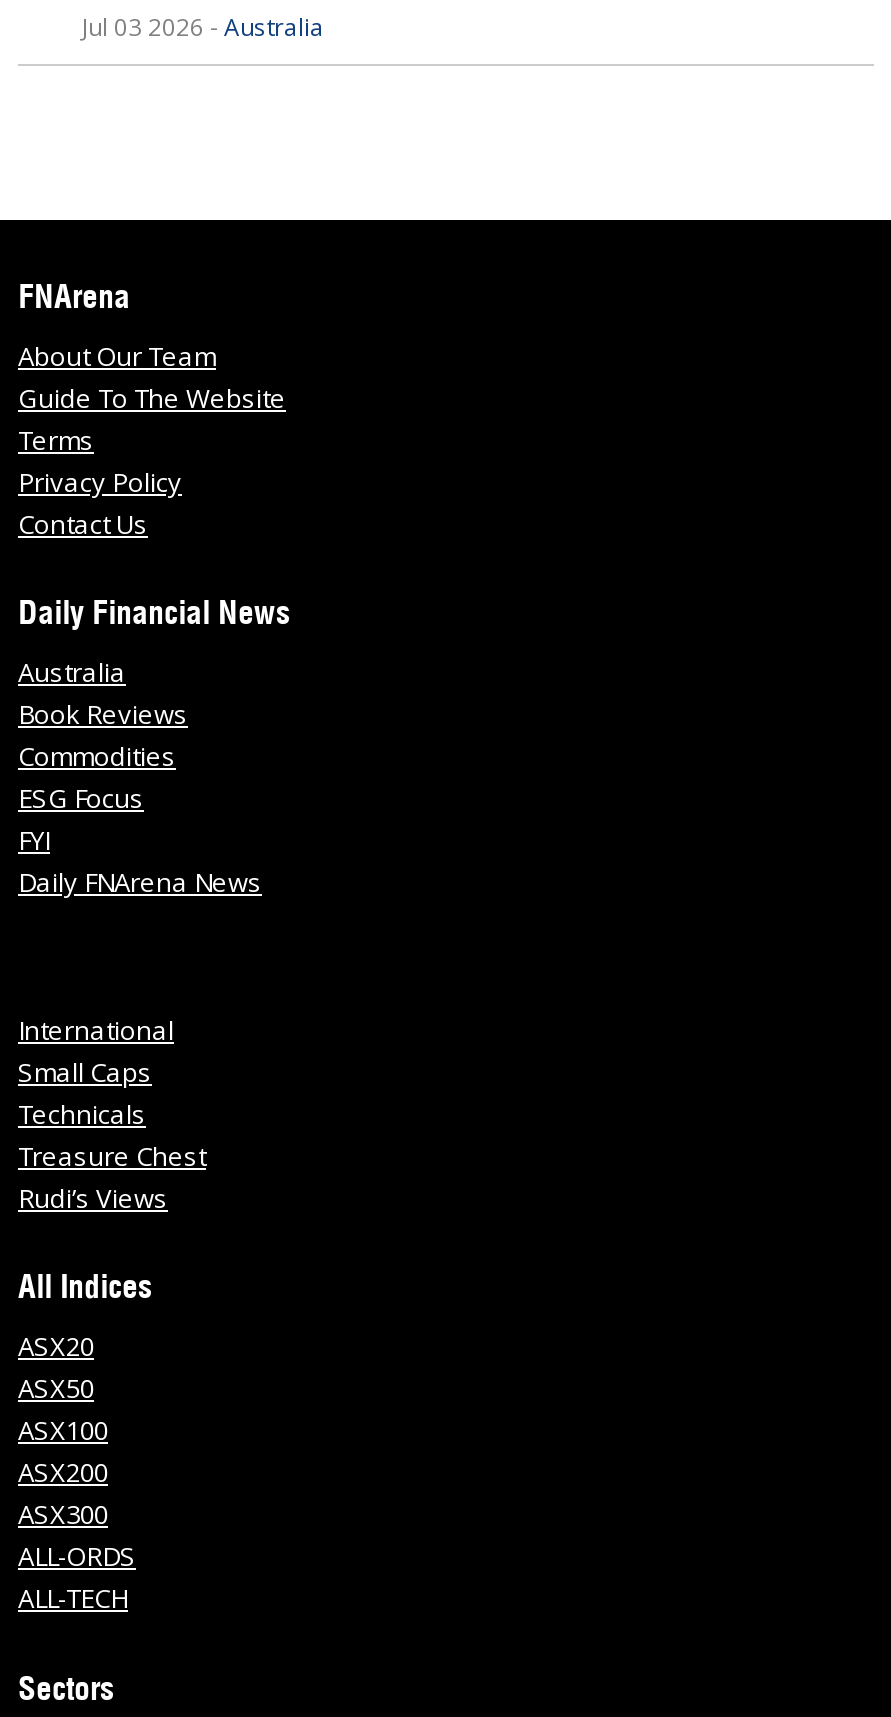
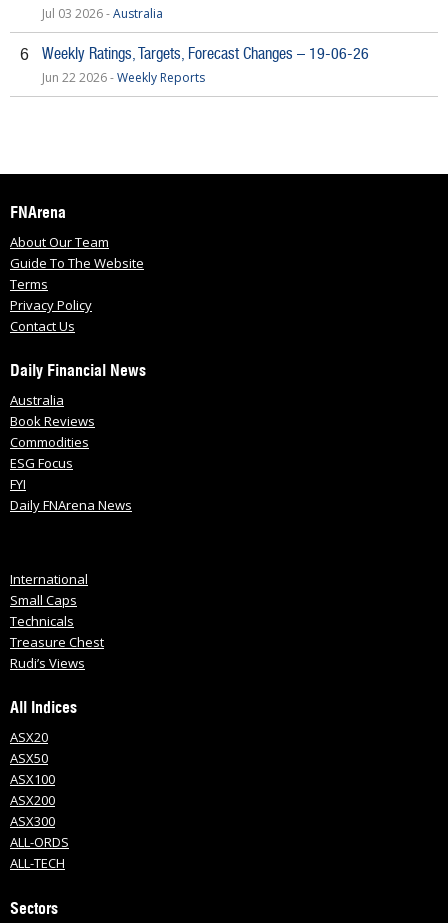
+ 6
+ Weekly Ratings, Targets, Forecast Changes – 19-06-26
+ Jun 22 2026 - Weekly Reports
